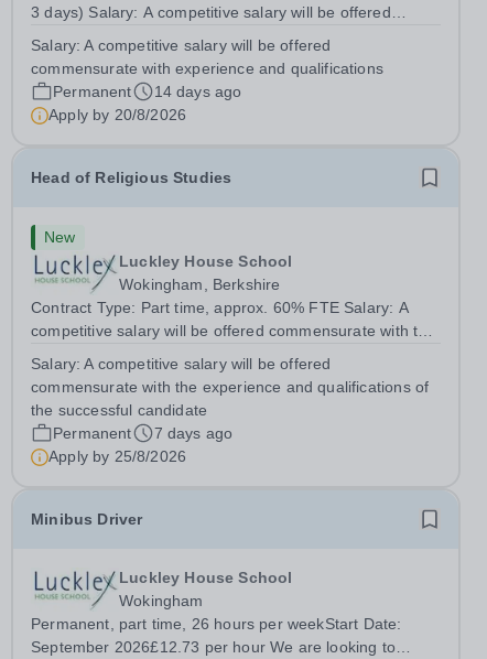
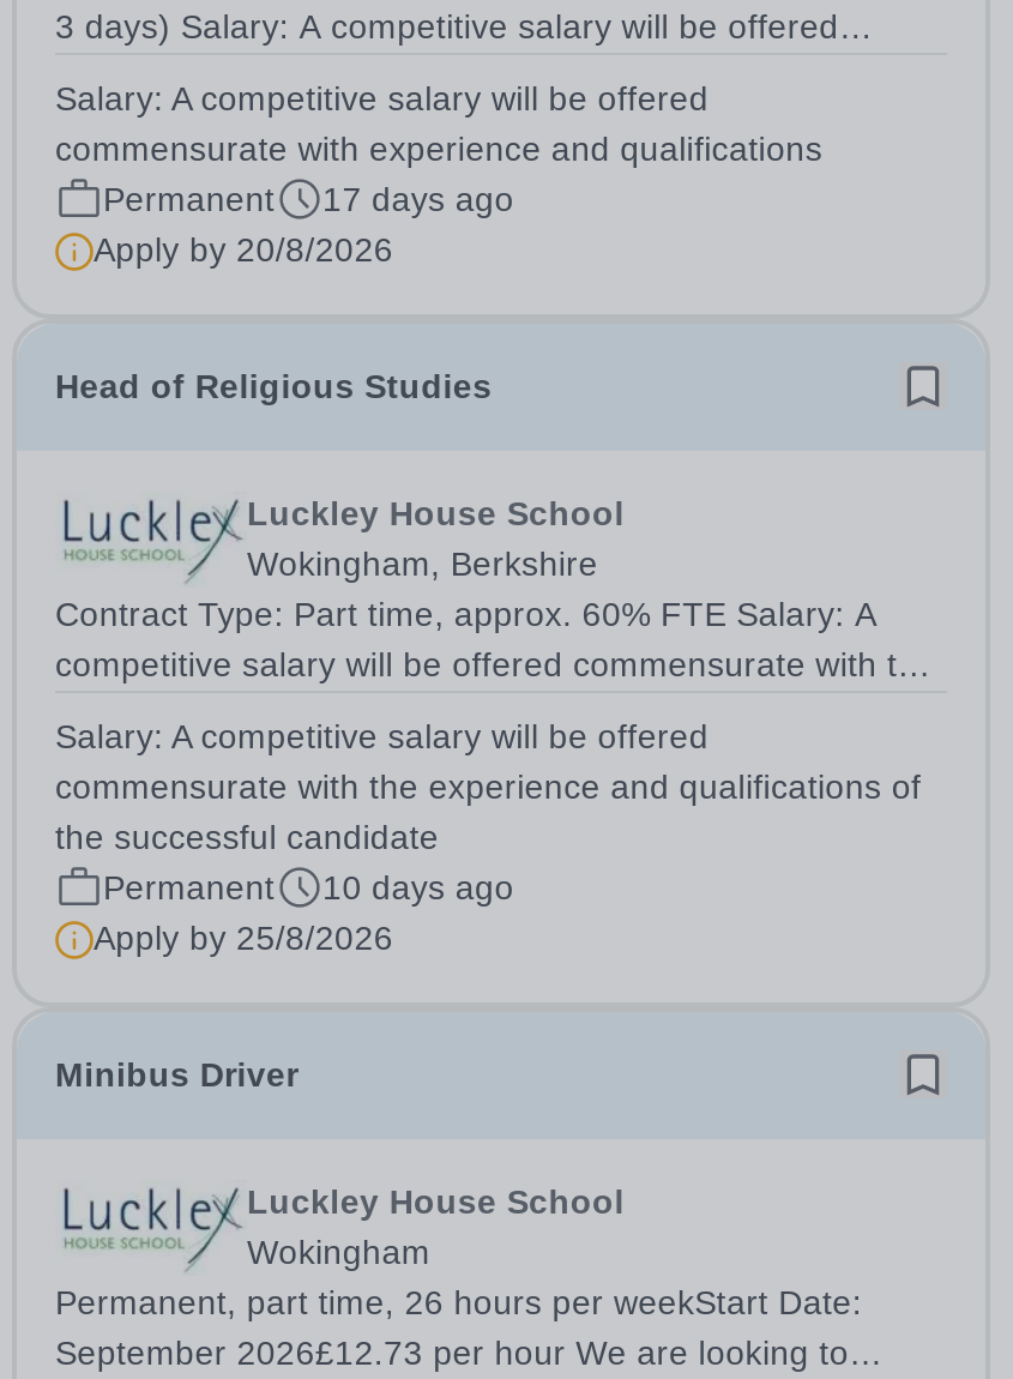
- Permanent 14 days ago
+ Permanent 17 days ago

- New

- Permanent 7 days ago
+ Permanent 10 days ago
